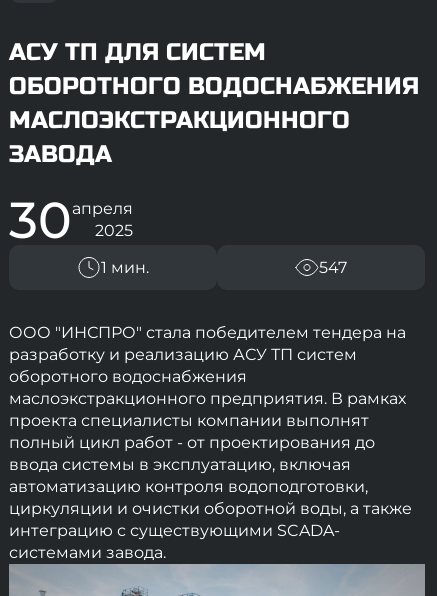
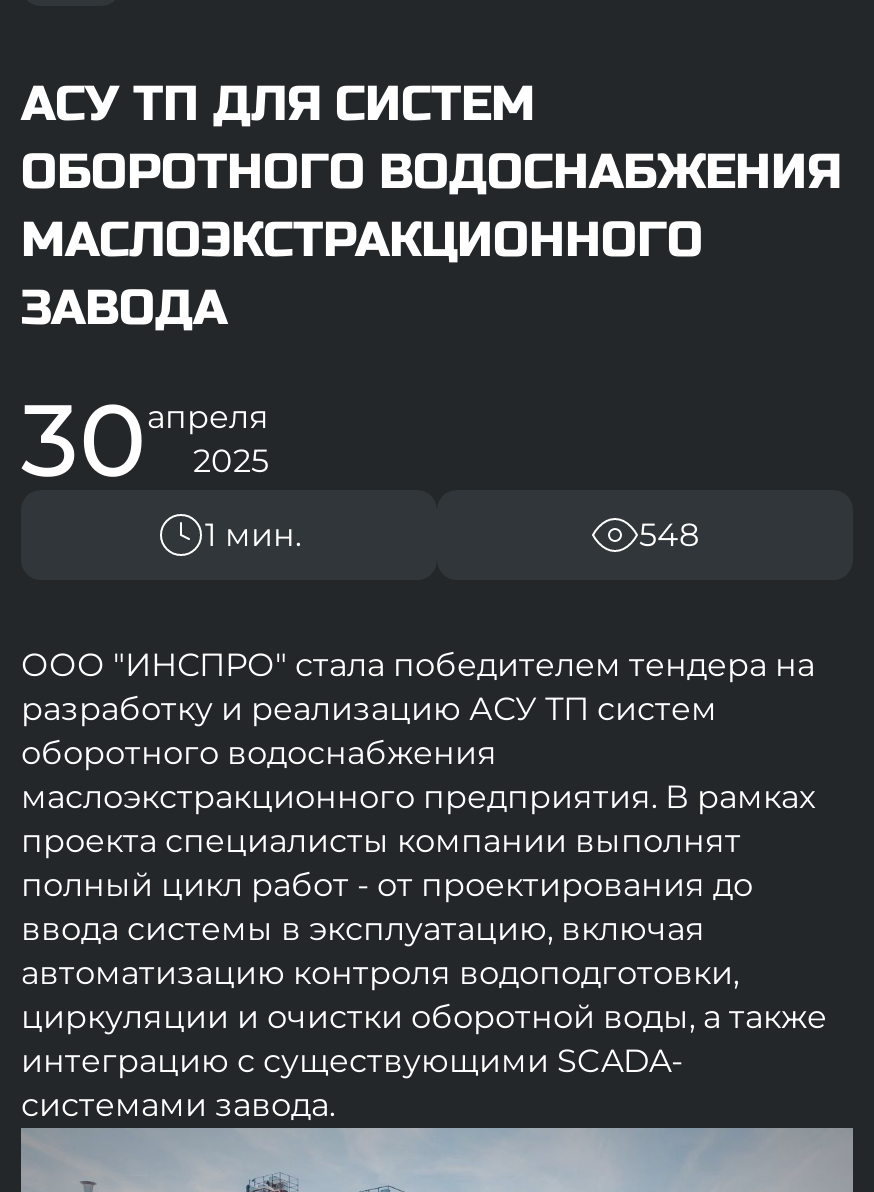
- 547
+ 548
